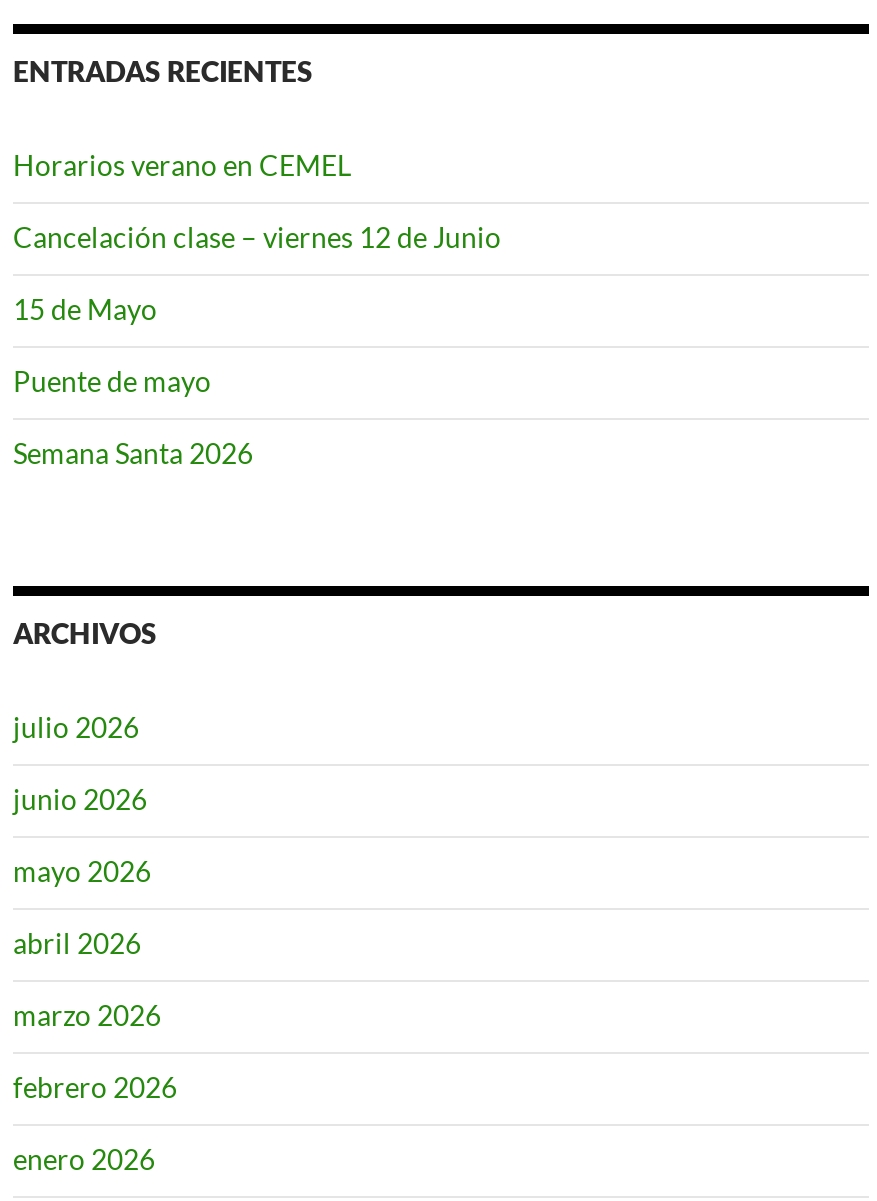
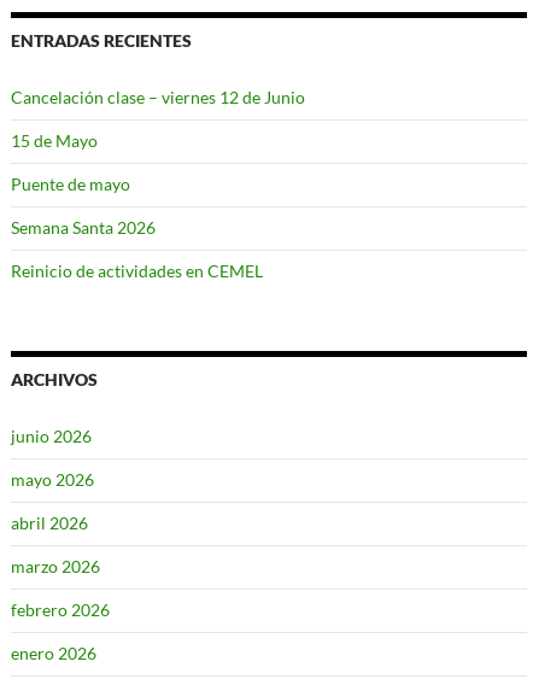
- Horarios verano en CEMEL

+ Reinicio de actividades en CEMEL

- julio 2026
